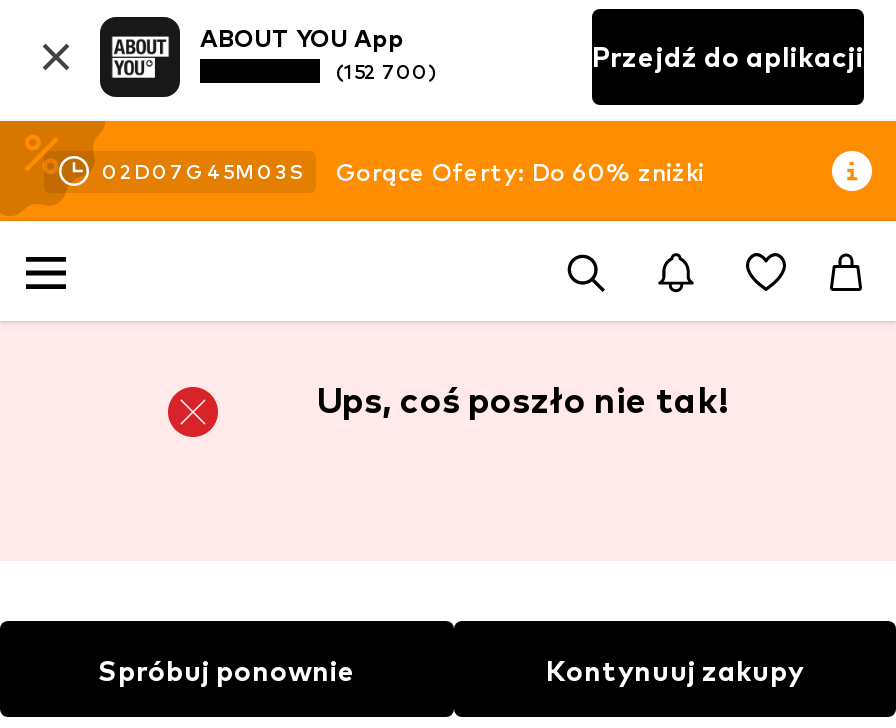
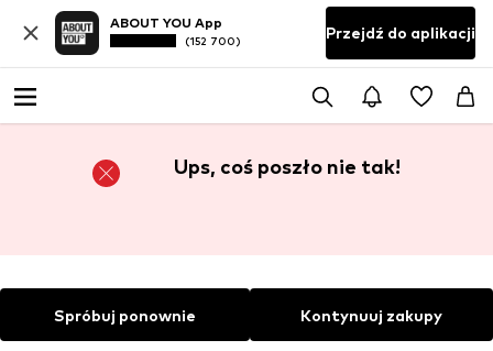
- 02 D07 G 45M 03 S
- Gorące Oferty: Do 60% zniżki
